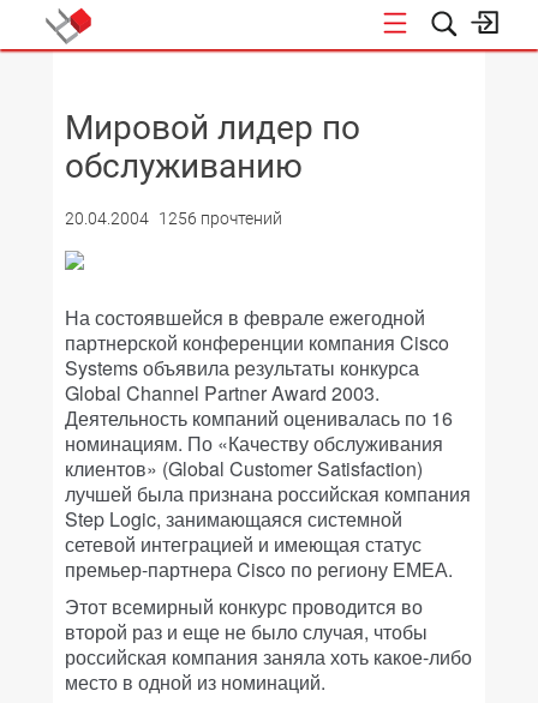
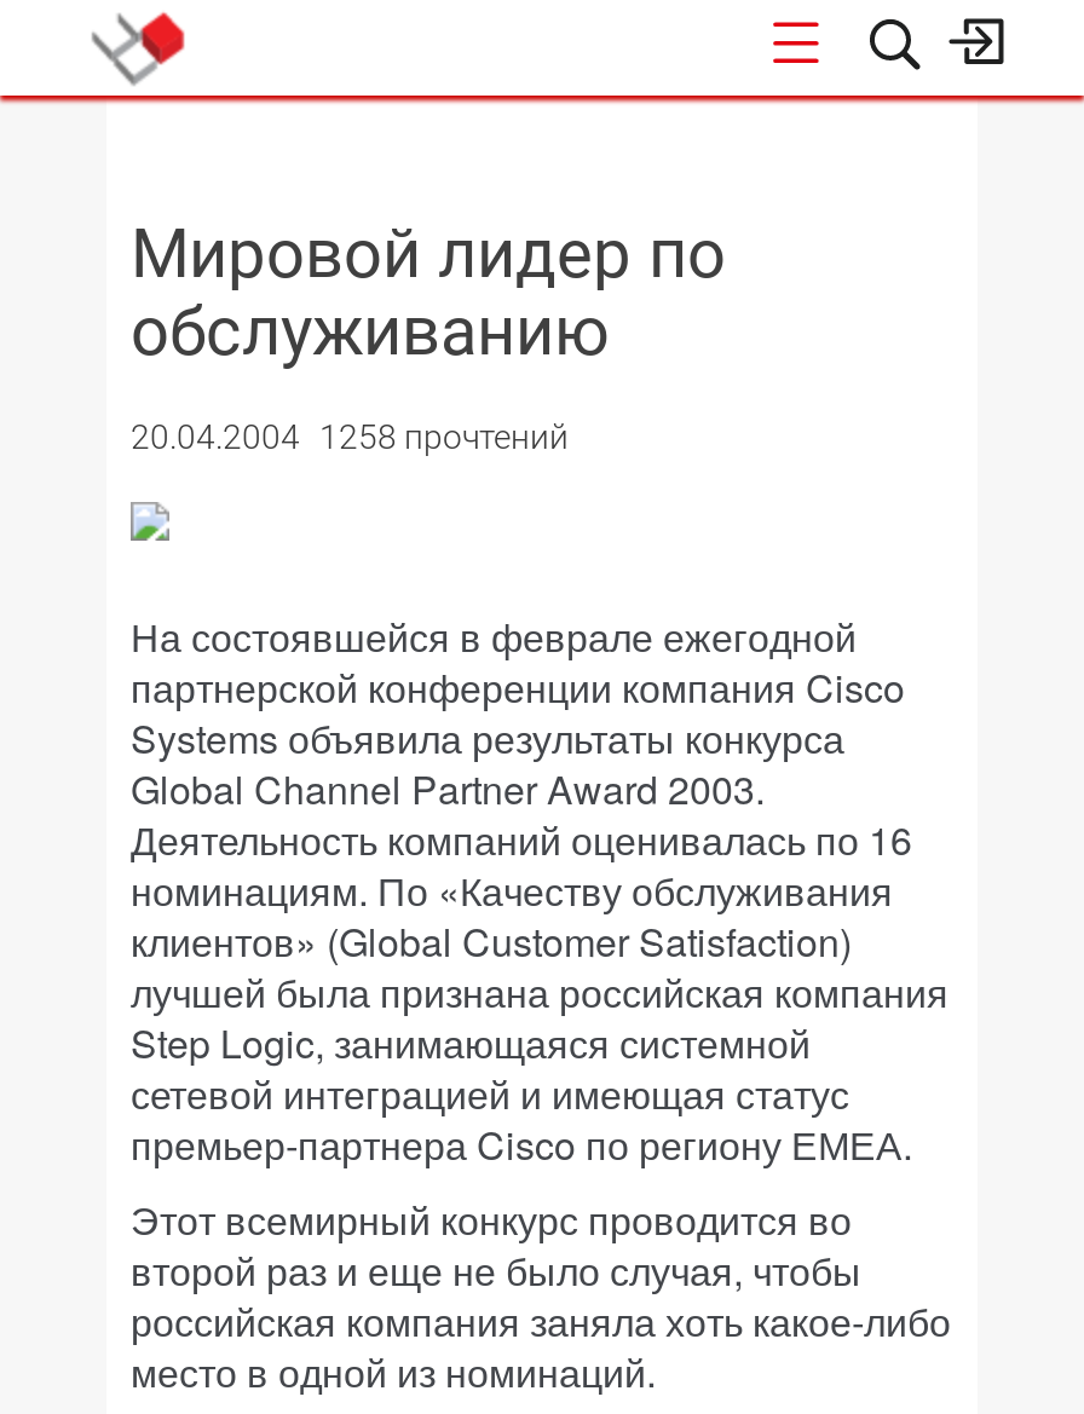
- 20.04.2004 1256 прочтений
+ 20.04.2004 1258 прочтений
